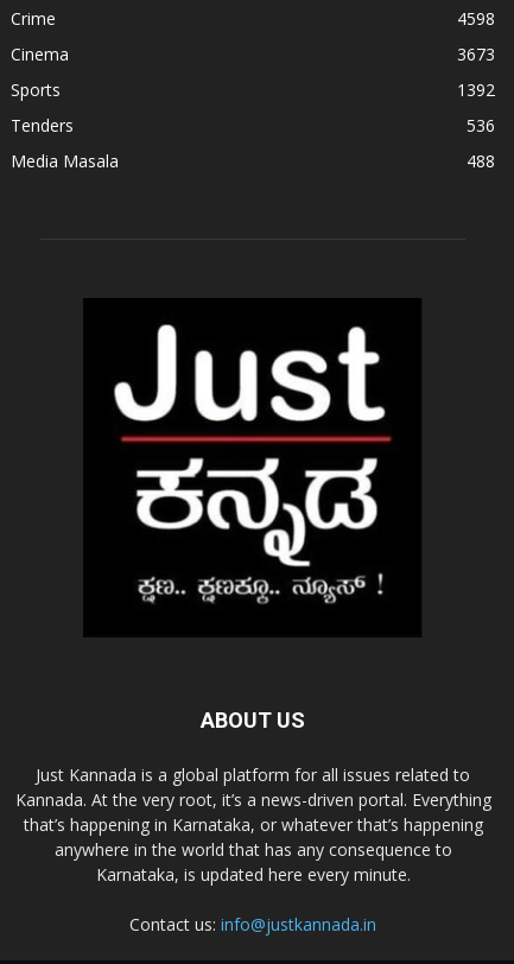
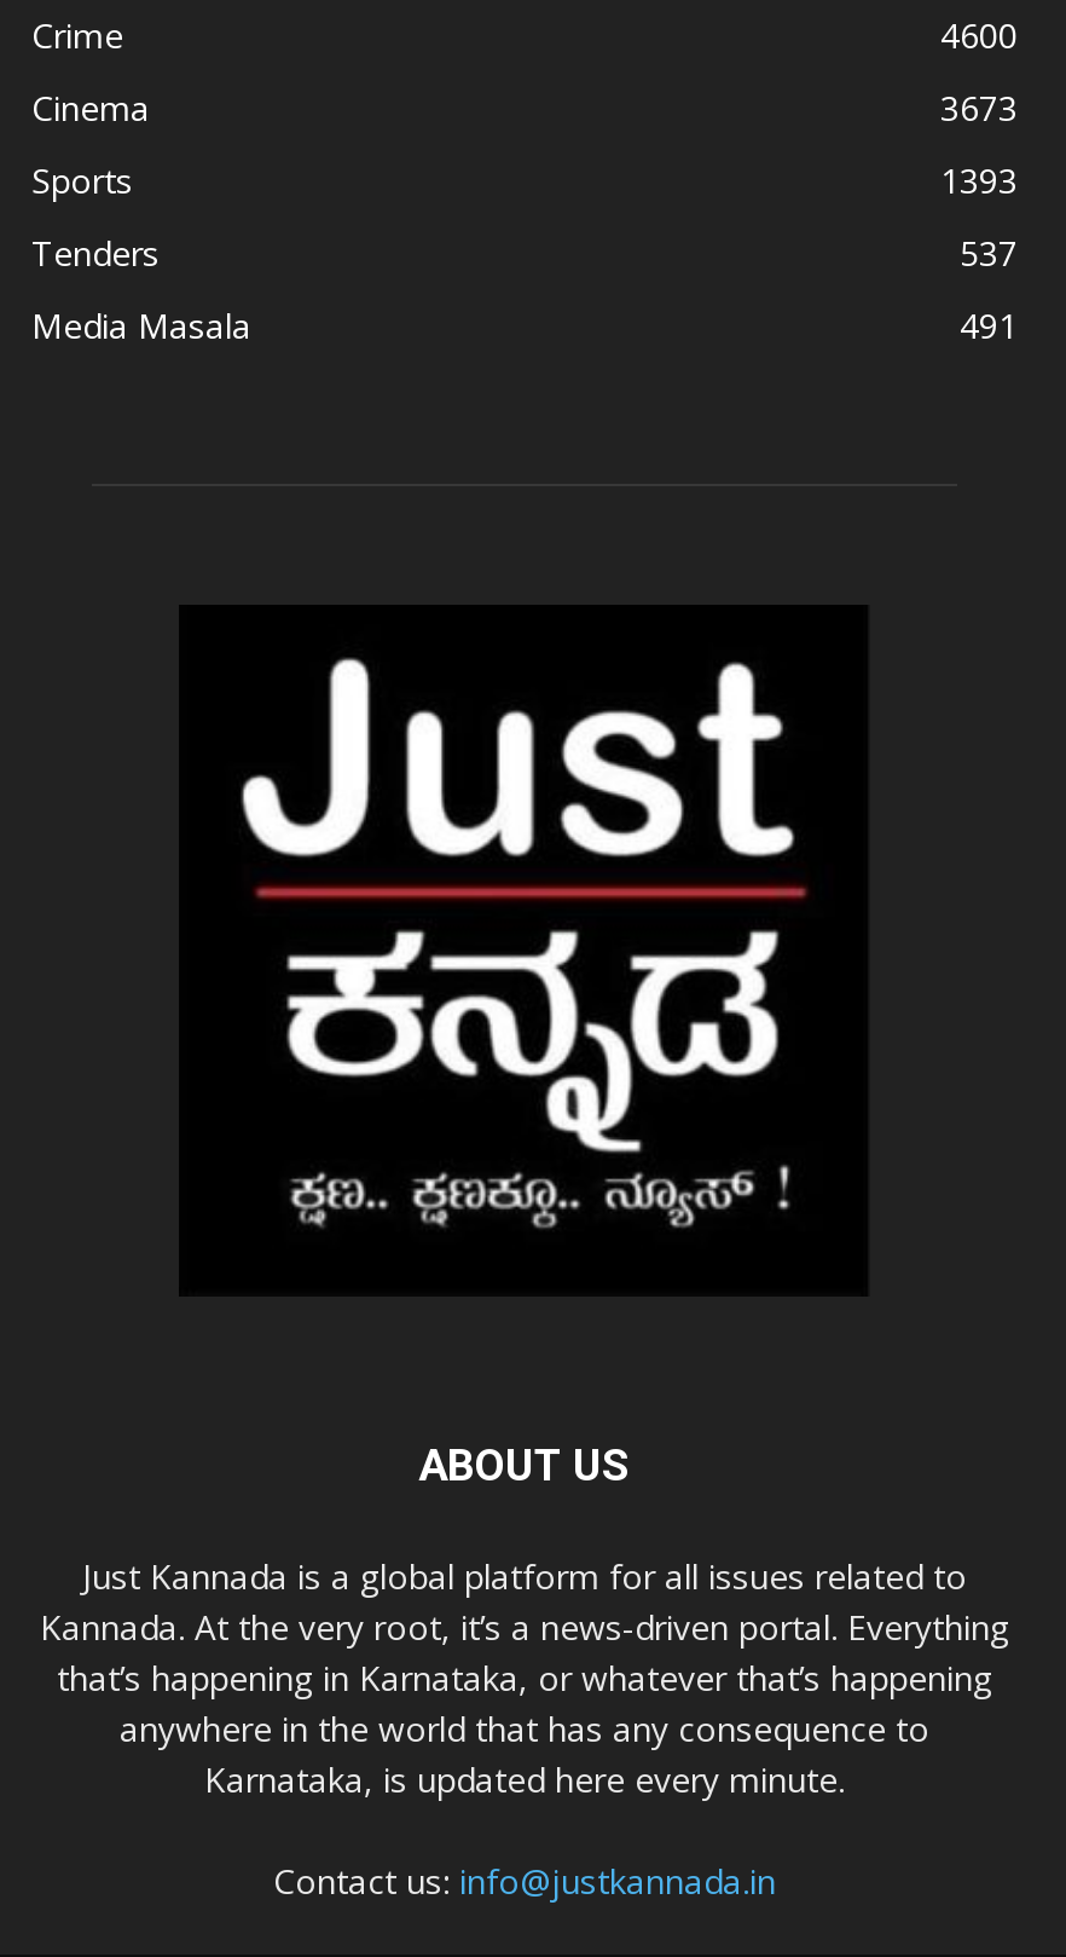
- 4598
+ 4600

- 1392
+ 1393

- 536
+ 537

- 488
+ 491
